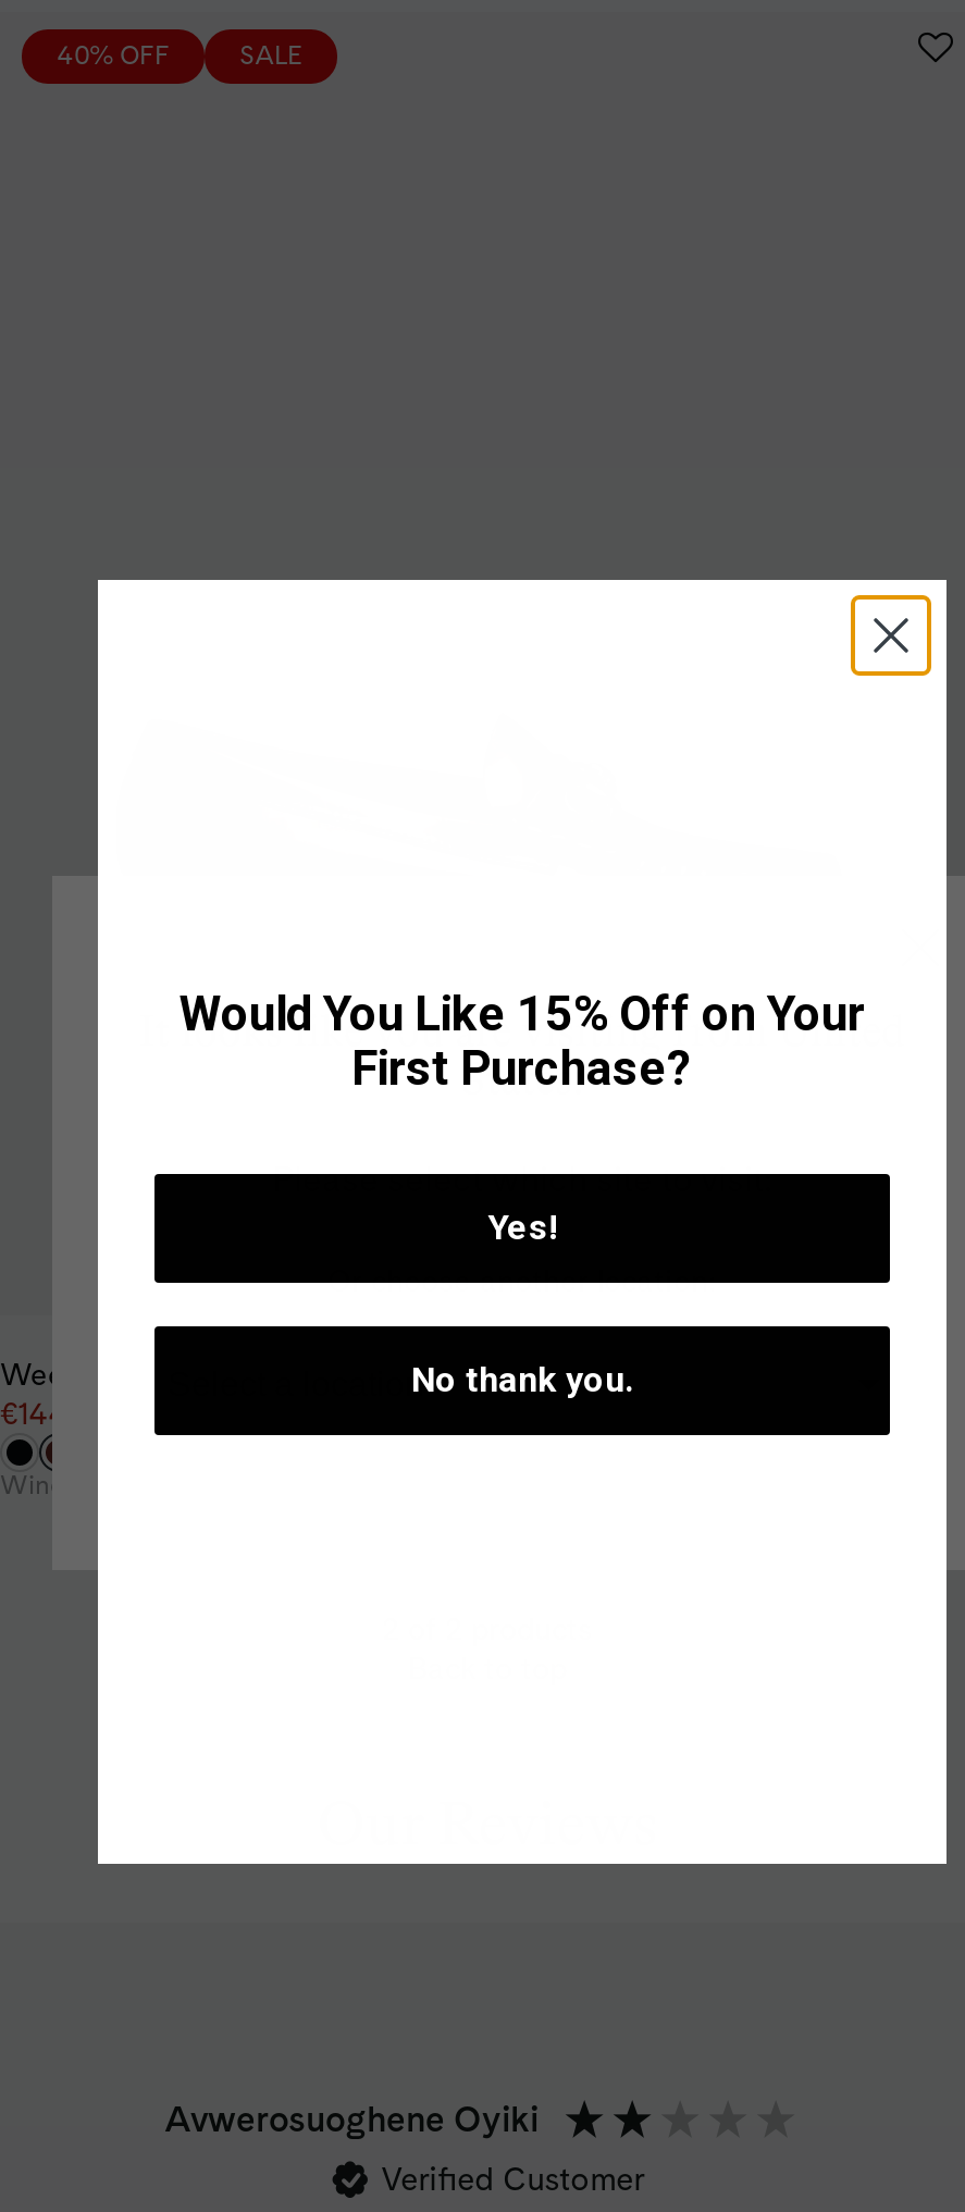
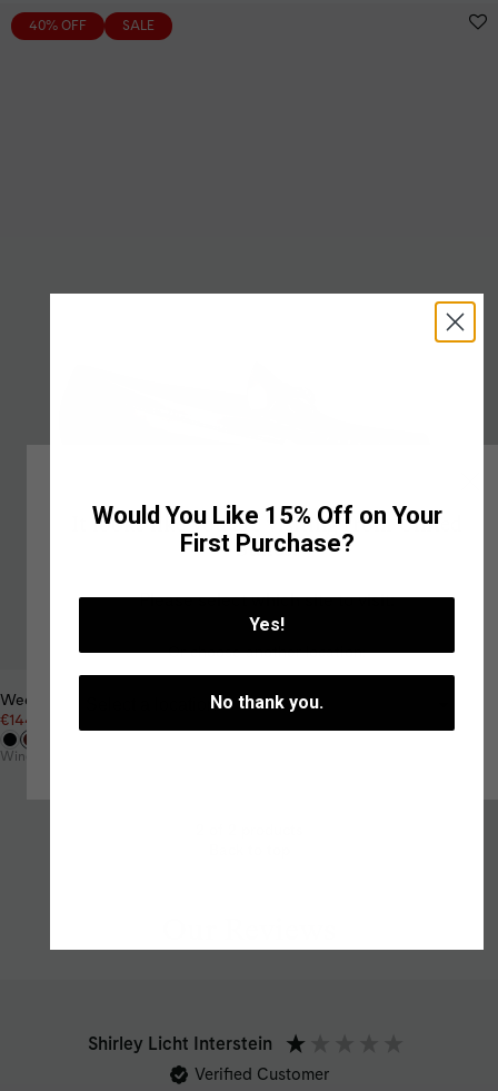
- Avwerosuoghene Oyiki
+ Shirley Licht Interstein
